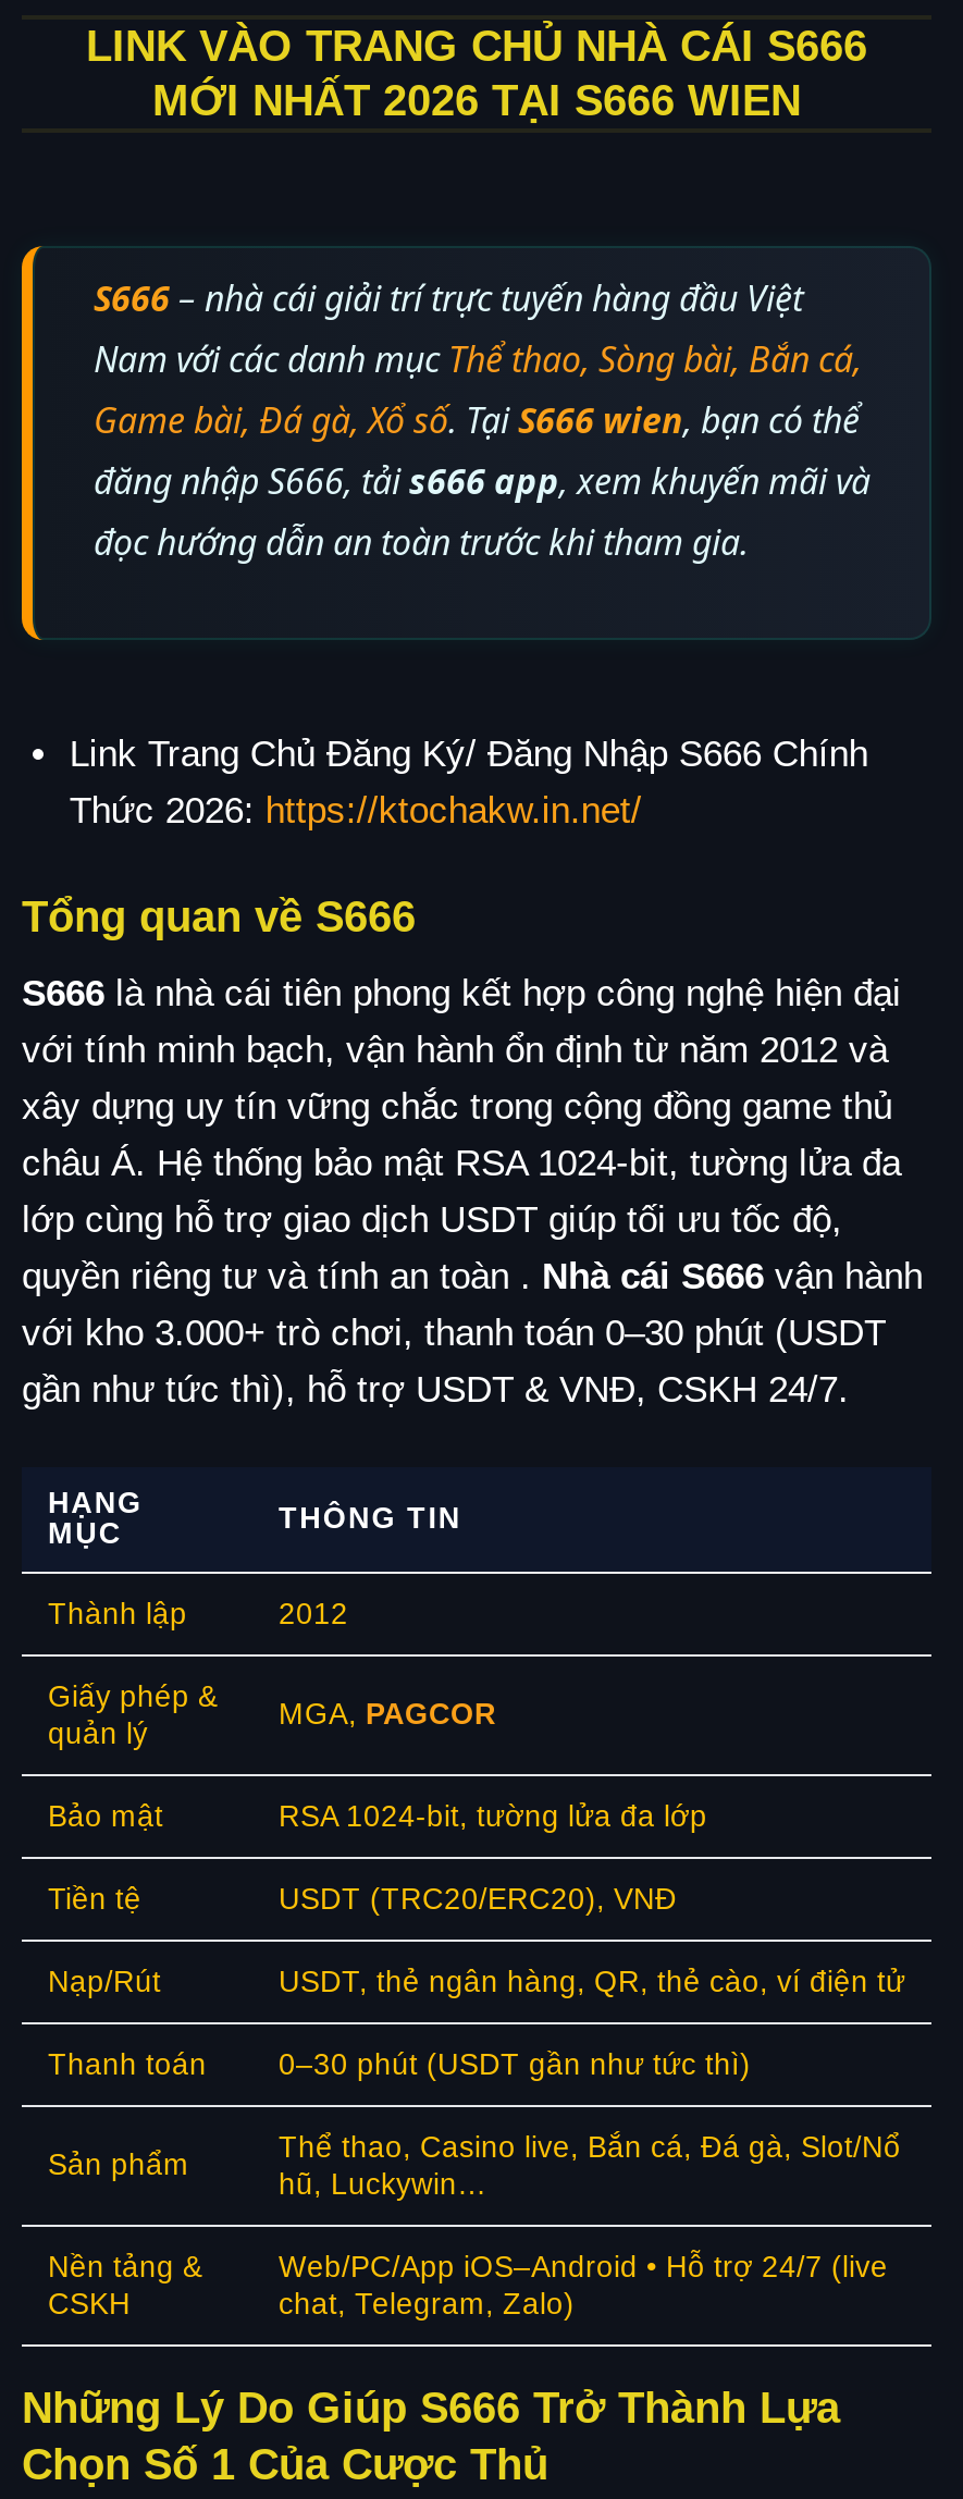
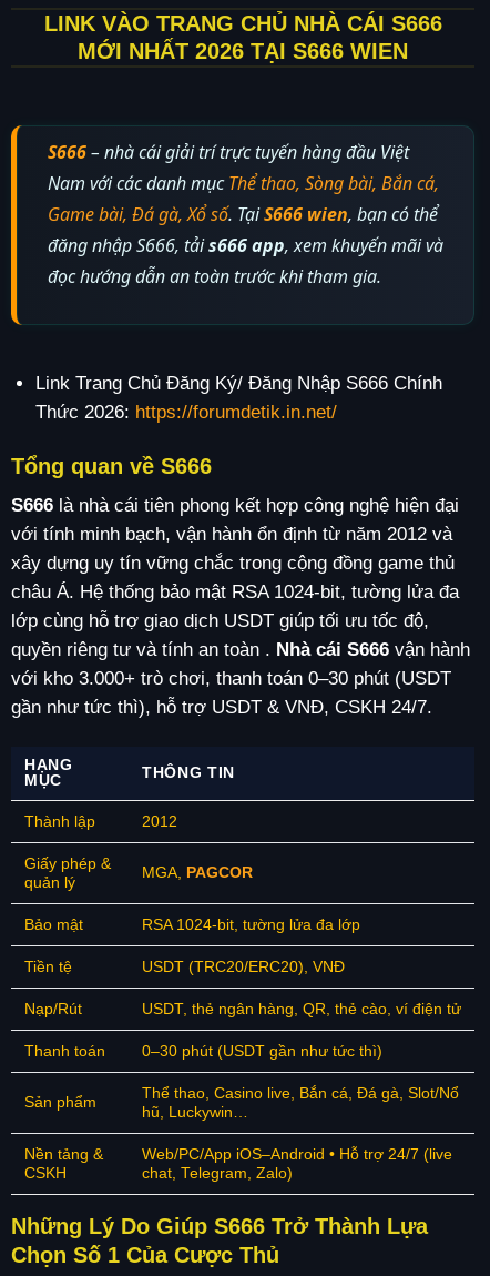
- Thức 2026: https://ktochakw.in.net/
+ Thức 2026: https://forumdetik.in.net/
